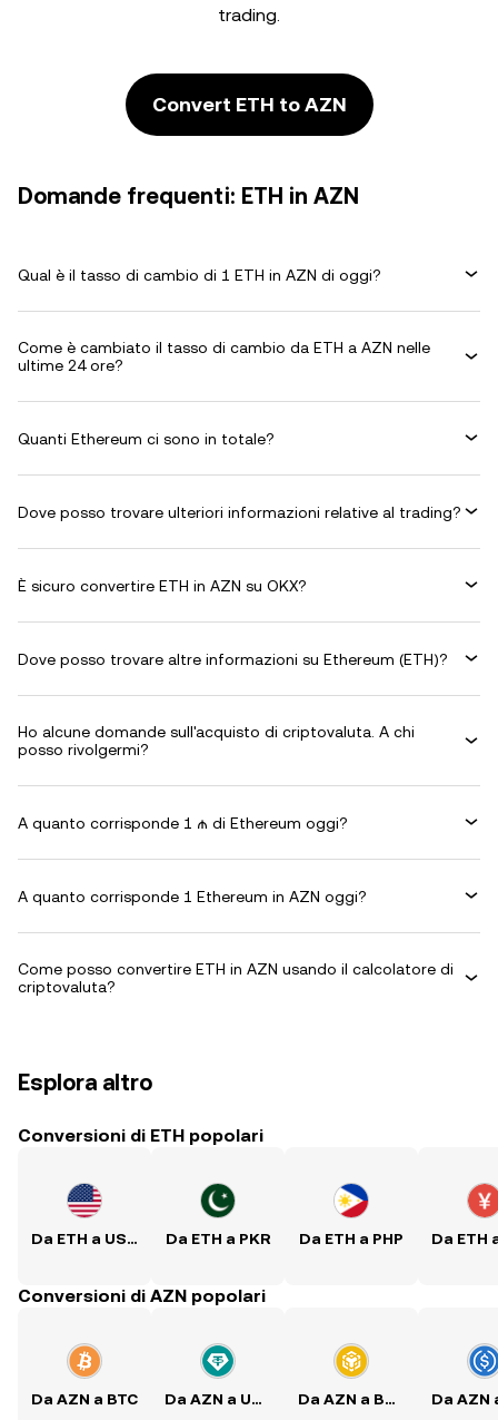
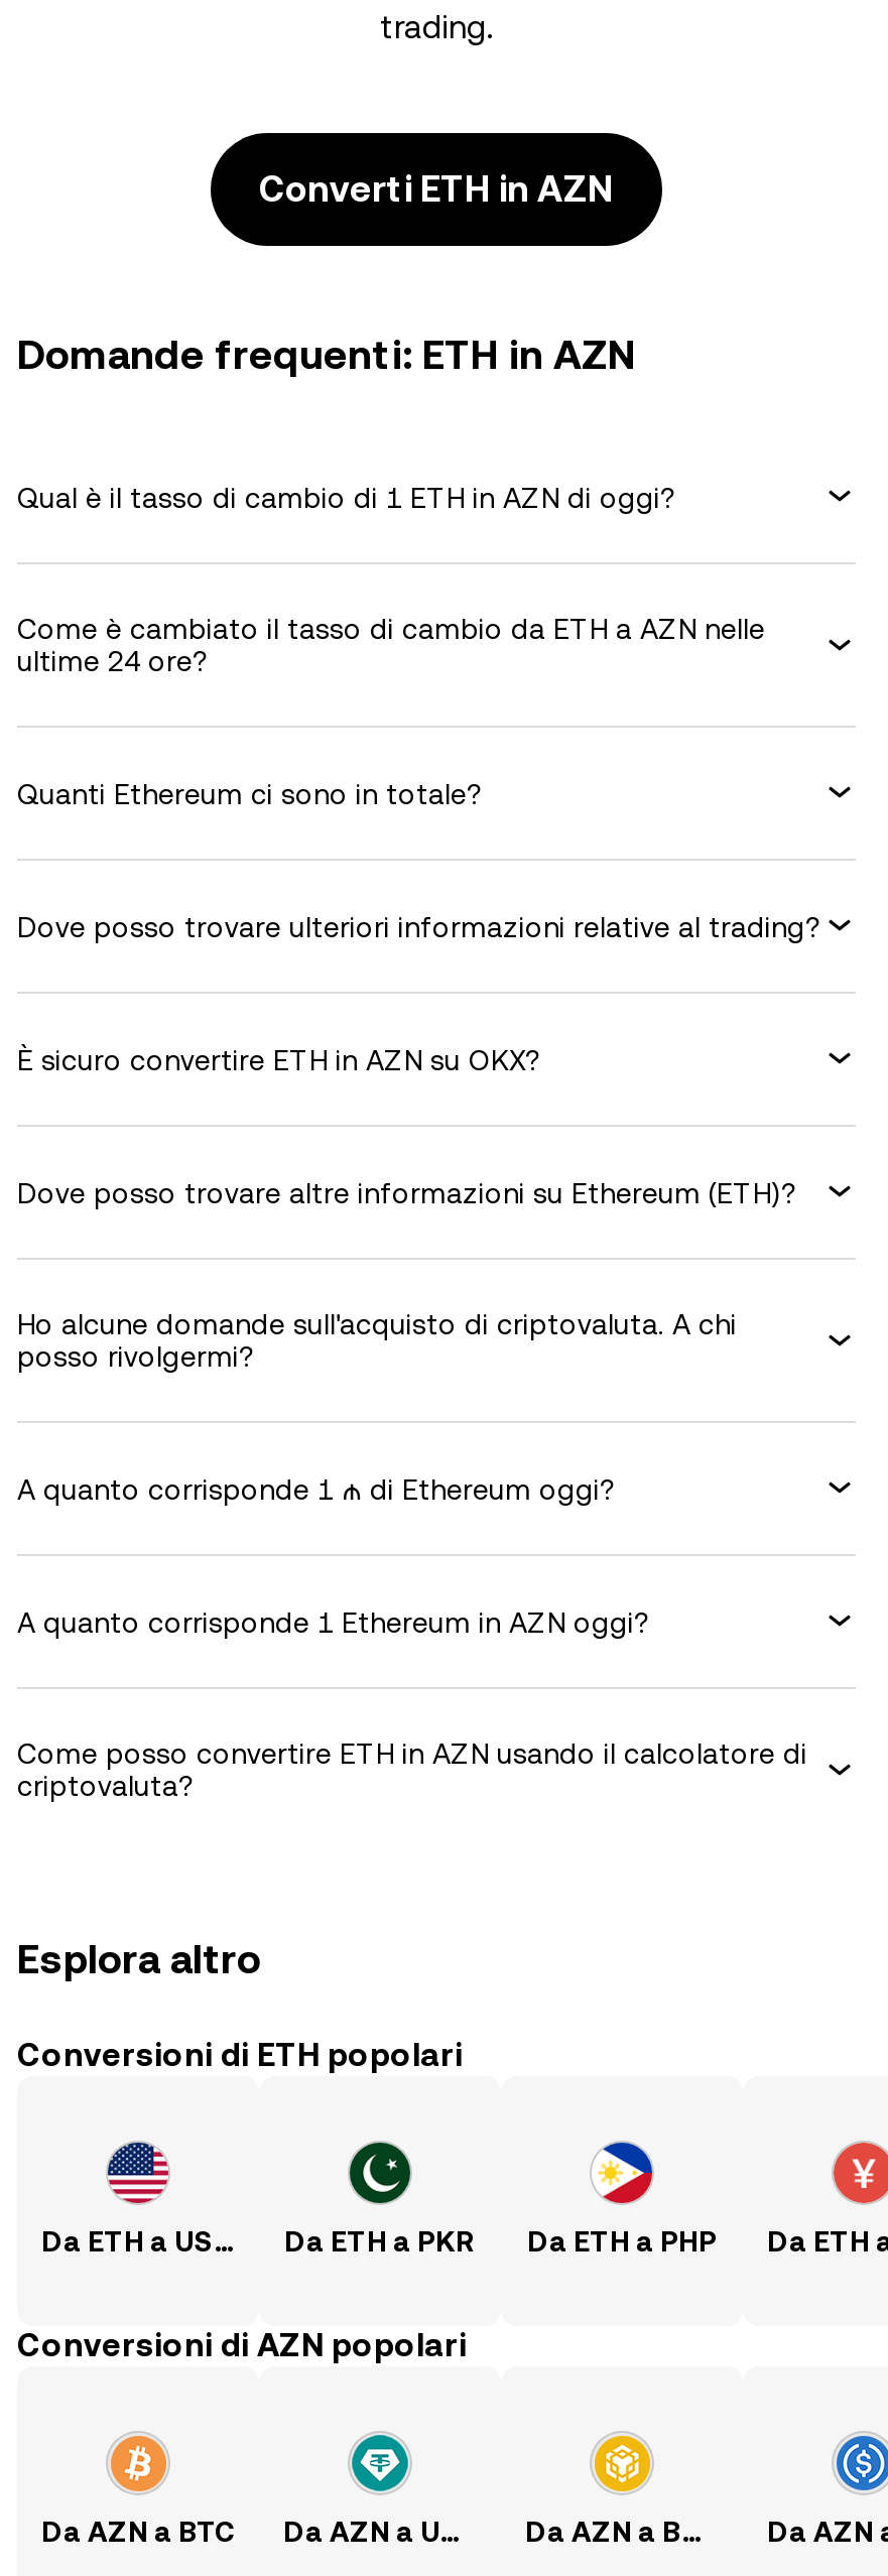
- Convert ETH to AZN
+ Converti ETH in AZN
